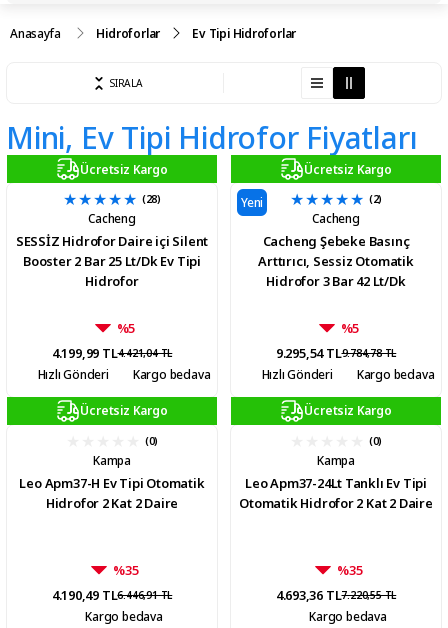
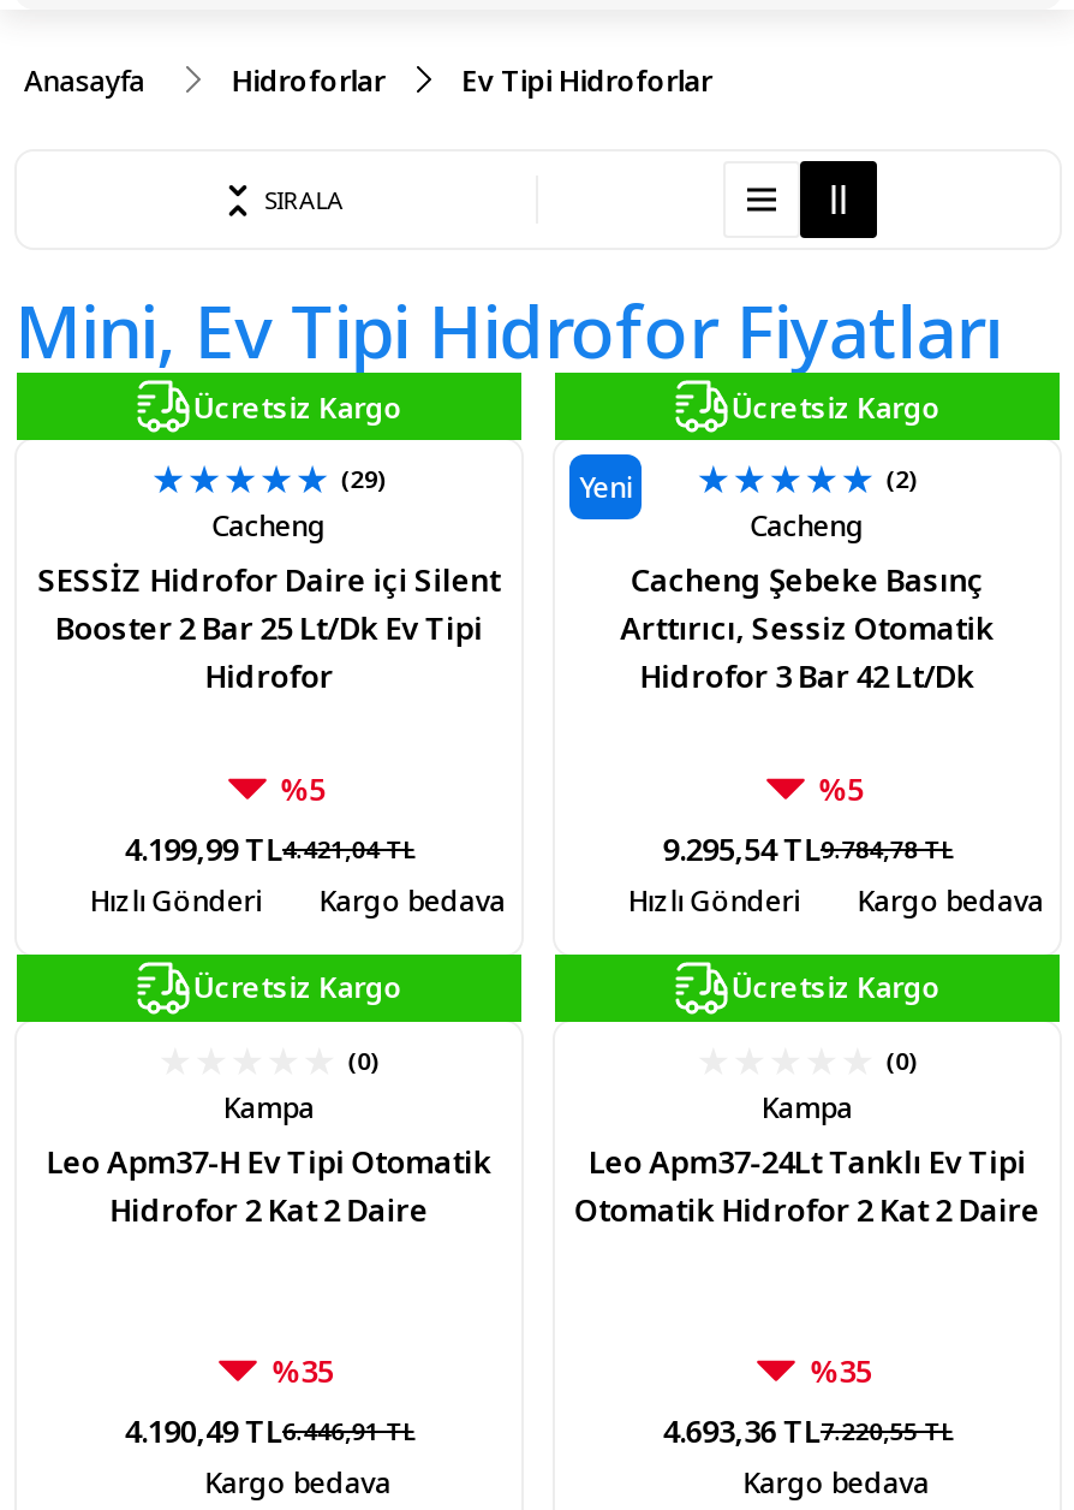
- (28)
+ (29)
